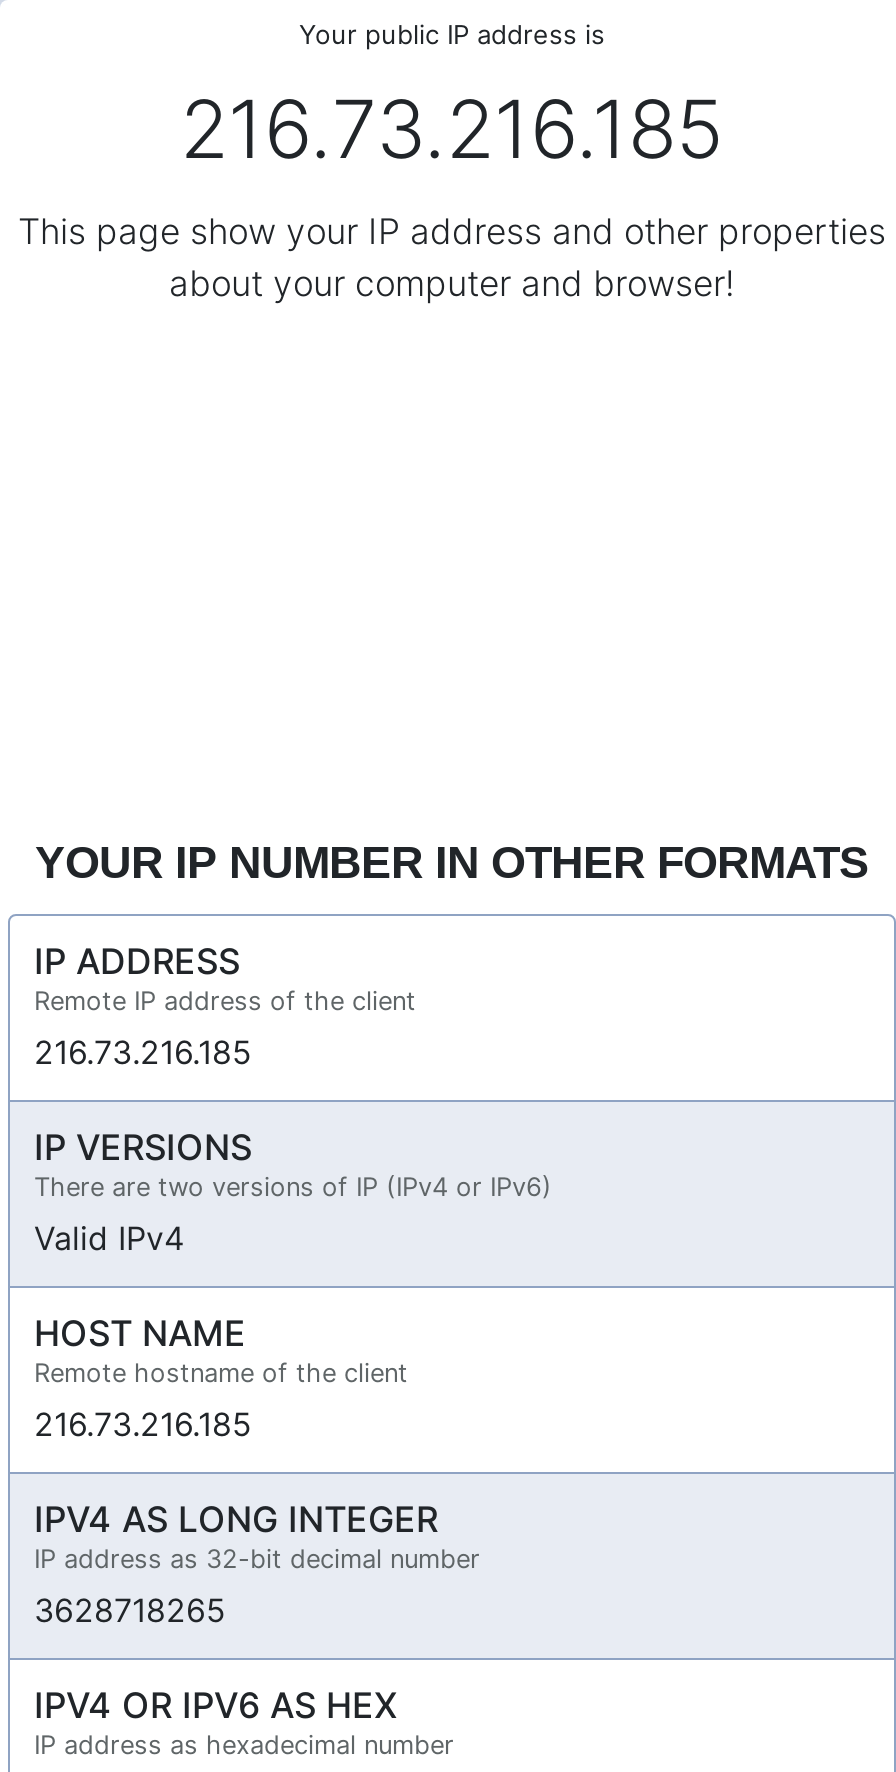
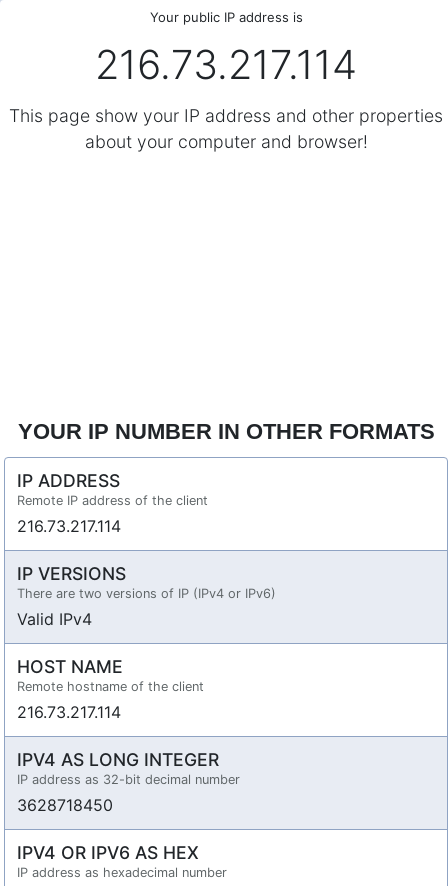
- 216.73.216.185
+ 216.73.217.114

- 216.73.216.185
+ 216.73.217.114

- 216.73.216.185
+ 216.73.217.114

- 3628718265
+ 3628718450
